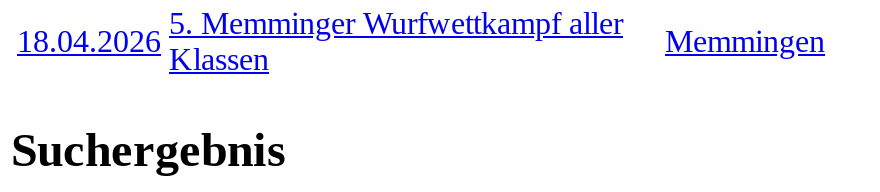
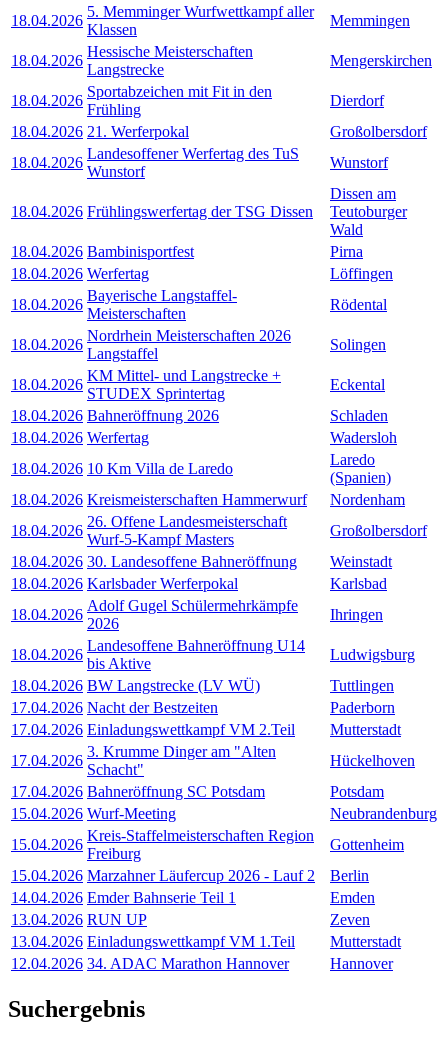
+ 18.04.2026

+ Mengerskirchen
+ 18.04.2026

+ Dierdorf
+ 18.04.2026 21. Werferpokal
+ Großolbersdorf
+ 18.04.2026

+ Wunstorf
+ 18.04.2026 Frühlingswerfertag der TSG Dissen

+ Dissen am
+ Teutoburger
+ Wald
+ 18.04.2026 Bambinisportfest
+ Pirna
+ 18.04.2026 Werfertag
+ Löffingen
+ 18.04.2026

+ Rödental
+ 18.04.2026

+ Solingen
+ 18.04.2026

+ Eckental
+ 18.04.2026 Bahneröffnung 2026
+ Schladen
+ 18.04.2026 Werfertag
+ Wadersloh
+ 18.04.2026 10 Km Villa de Laredo

+ Laredo
+ (Spanien)
+ 18.04.2026 Kreismeisterschaften Hammerwurf
+ Nordenham
+ 18.04.2026

+ Großolbersdorf
+ 18.04.2026 30. Landesoffene Bahneröffnung
+ Weinstadt
+ 18.04.2026 Karlsbader Werferpokal
+ Karlsbad
+ 18.04.2026

+ Ihringen
+ 18.04.2026

+ Ludwigsburg
+ 18.04.2026 BW Langstrecke (LV WÜ)
+ Tuttlingen
+ 17.04.2026 Nacht der Bestzeiten
+ Paderborn
+ 17.04.2026 Einladungswettkampf VM 2.Teil
+ Mutterstadt
+ 17.04.2026

+ Hückelhoven
+ 17.04.2026 Bahneröffnung SC Potsdam
+ Potsdam
+ 15.04.2026 Wurf-Meeting
+ Neubrandenburg
+ 15.04.2026

+ Gottenheim
+ 15.04.2026 Marzahner Läufercup 2026 - Lauf 2
+ Berlin
+ 14.04.2026 Emder Bahnserie Teil 1
+ Emden
+ 13.04.2026 RUN UP
+ Zeven
+ 13.04.2026 Einladungswettkampf VM 1.Teil
+ Mutterstadt
+ 12.04.2026 34. ADAC Marathon Hannover
+ Hannover

+ Hessische Meisterschaften
+ Langstrecke

+ Sportabzeichen mit Fit in den
+ Frühling

+ Landesoffener Werfertag des TuS
+ Wunstorf

+ Bayerische Langstaffel-
+ Meisterschaften

+ Nordrhein Meisterschaften 2026
+ Langstaffel

+ KM Mittel- und Langstrecke +
+ STUDEX Sprintertag

+ 26. Offene Landesmeisterschaft
+ Wurf-5-Kampf Masters

+ Adolf Gugel Schülermehrkämpfe
+ 2026

+ Landesoffene Bahneröffnung U14
+ bis Aktive

+ 3. Krumme Dinger am "Alten
+ Schacht"

+ Kreis-Staffelmeisterschaften Region
+ Freiburg
